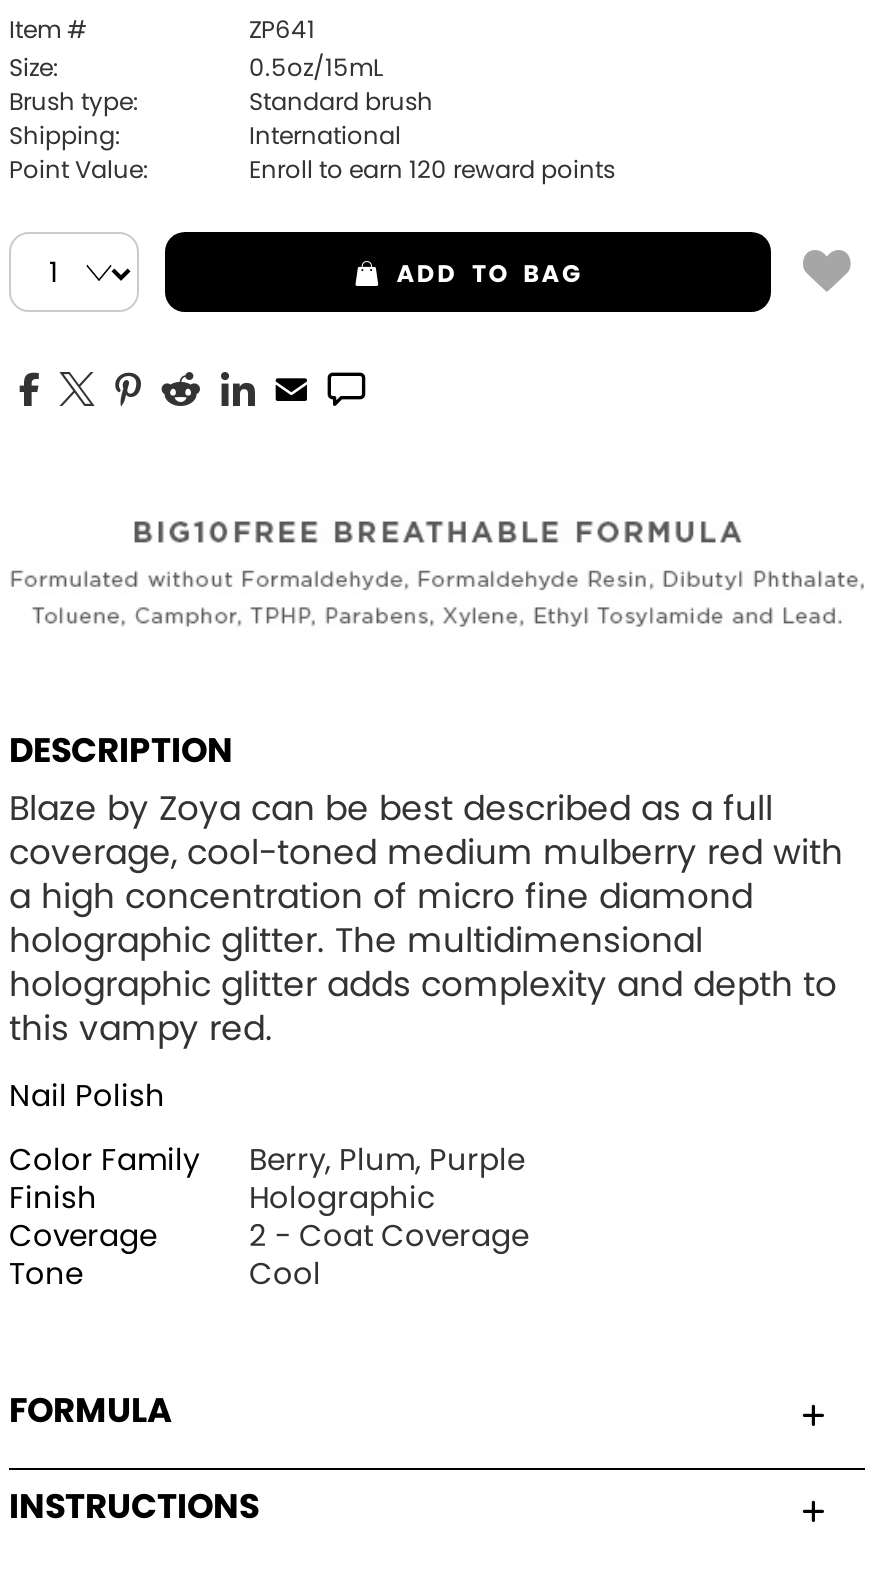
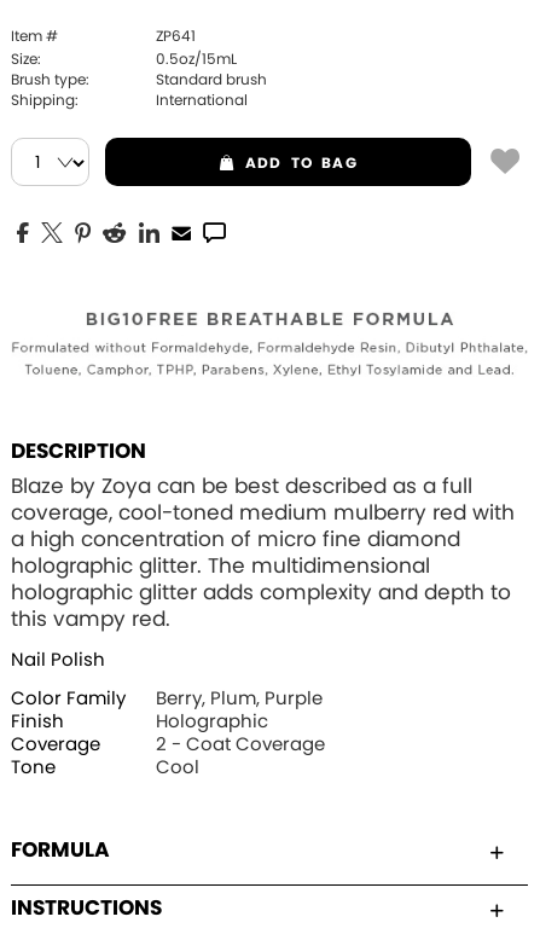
- Point Value:
- Enroll to earn 120 reward points
